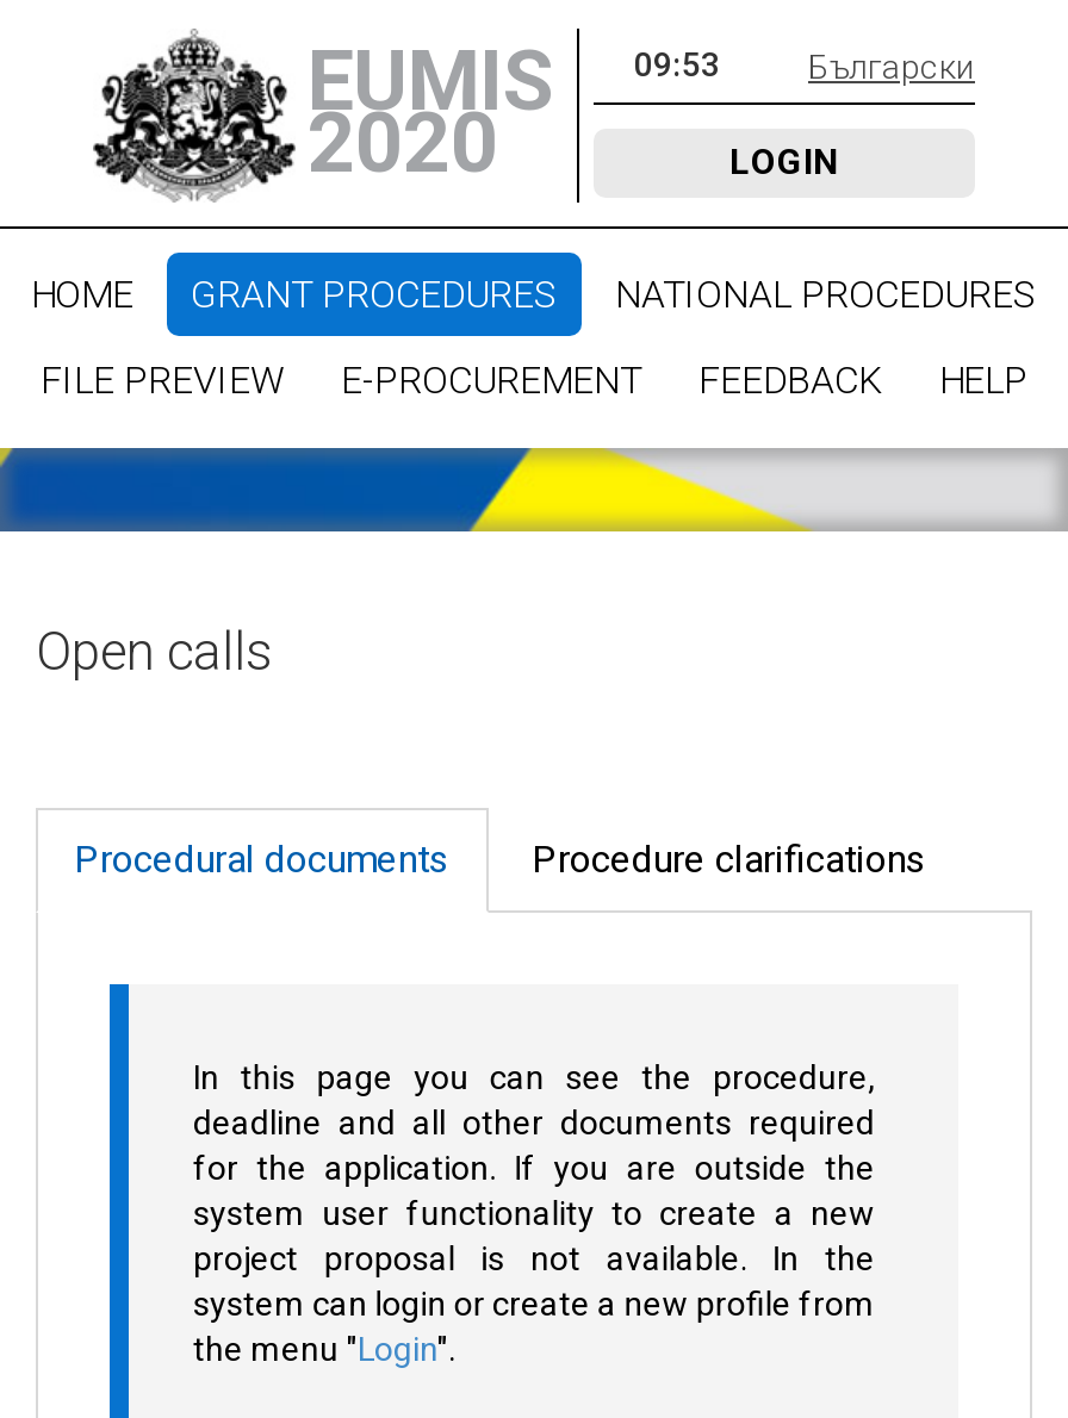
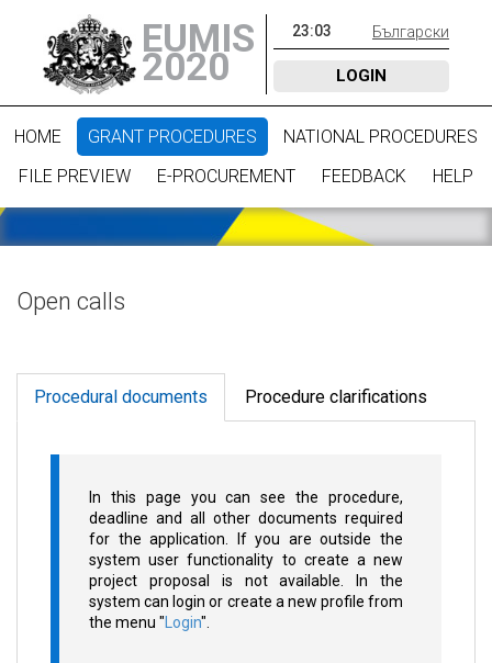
- 09:53
+ 23:03
